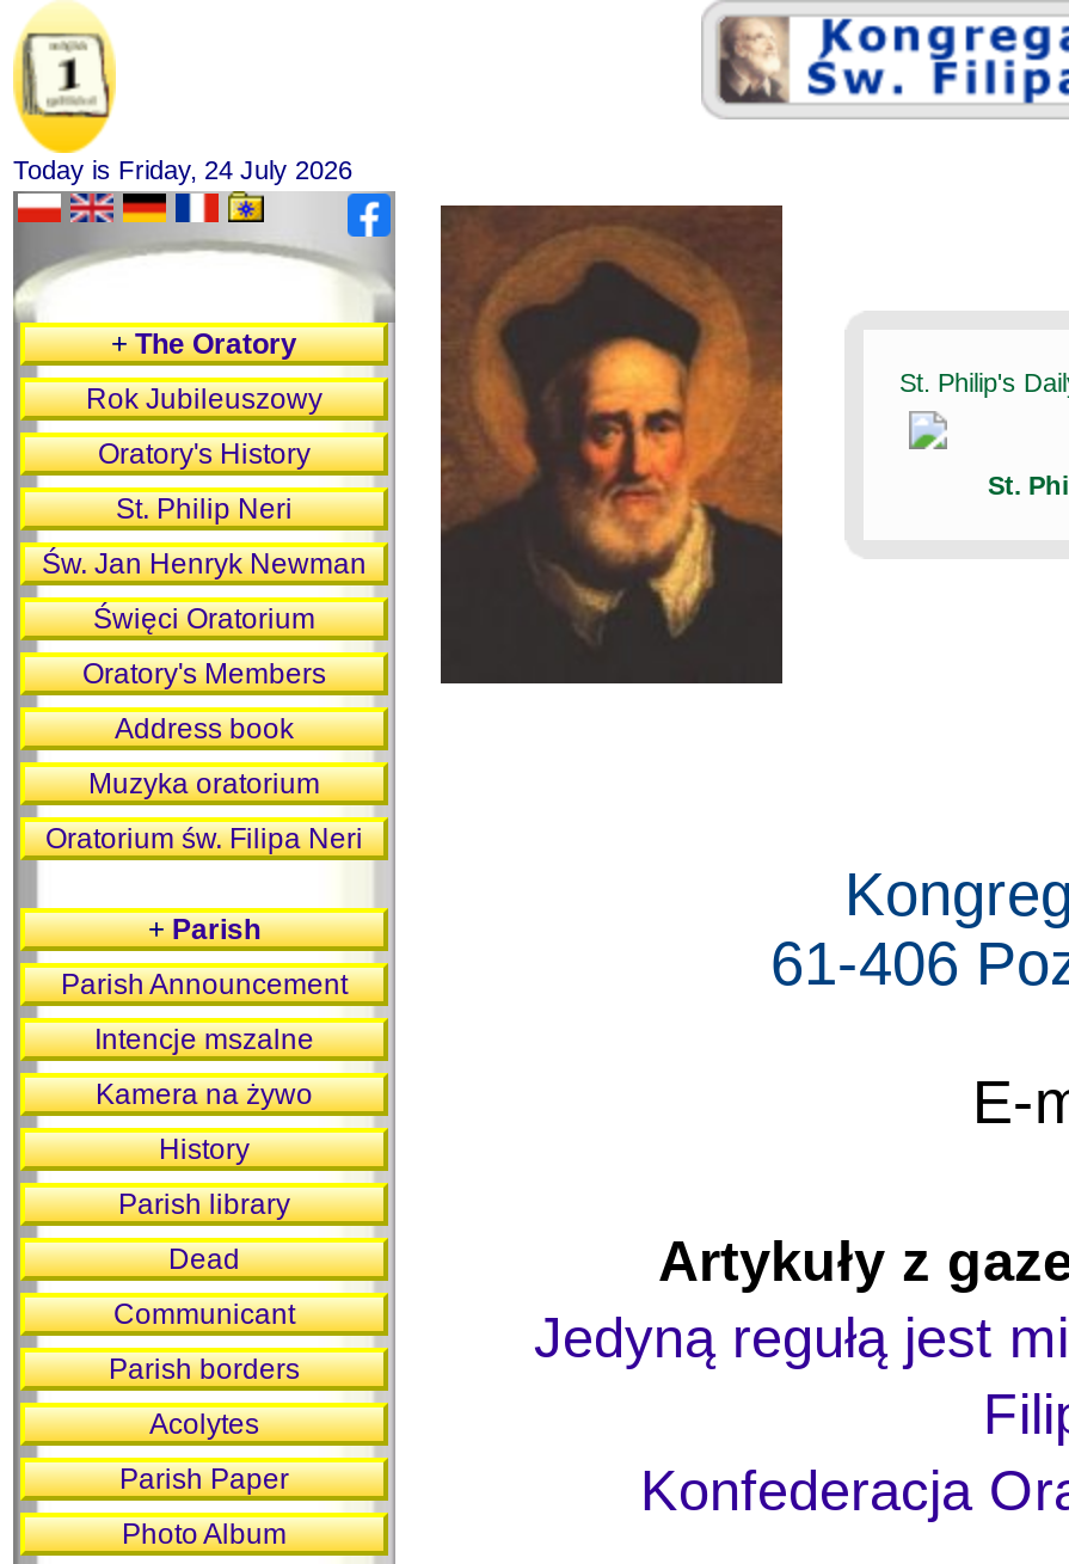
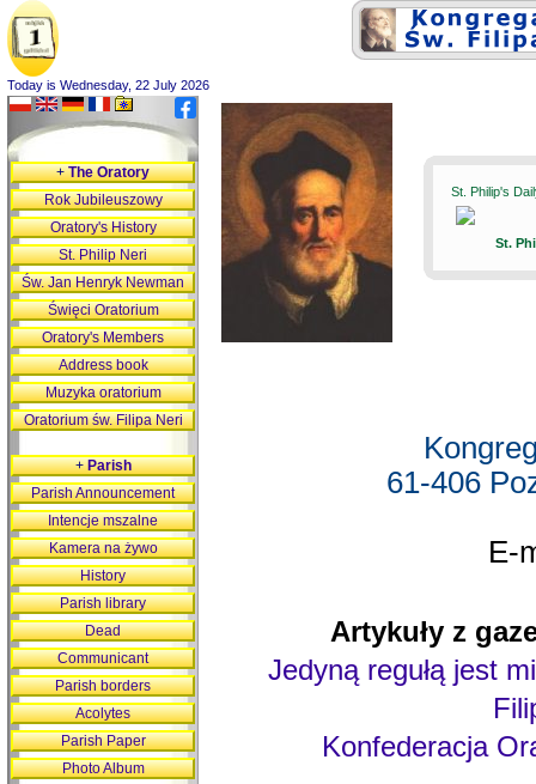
- Today is Friday, 24 July 2026
+ Today is Wednesday, 22 July 2026
